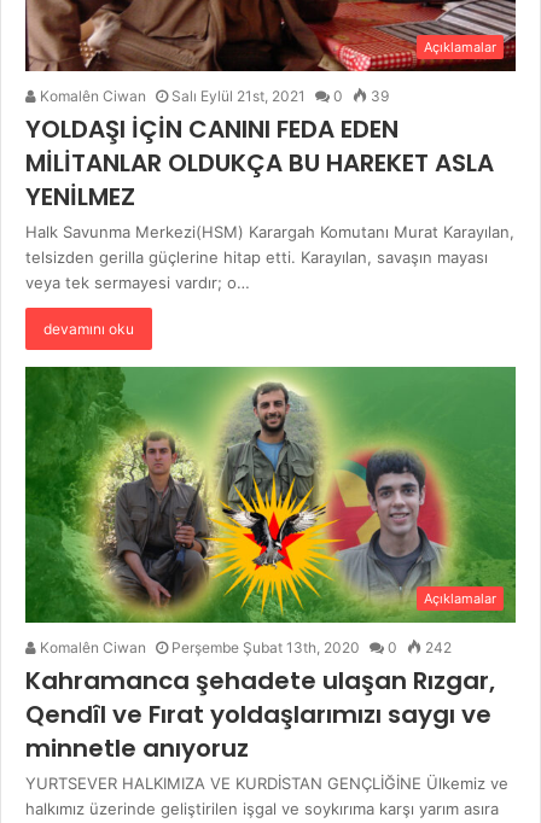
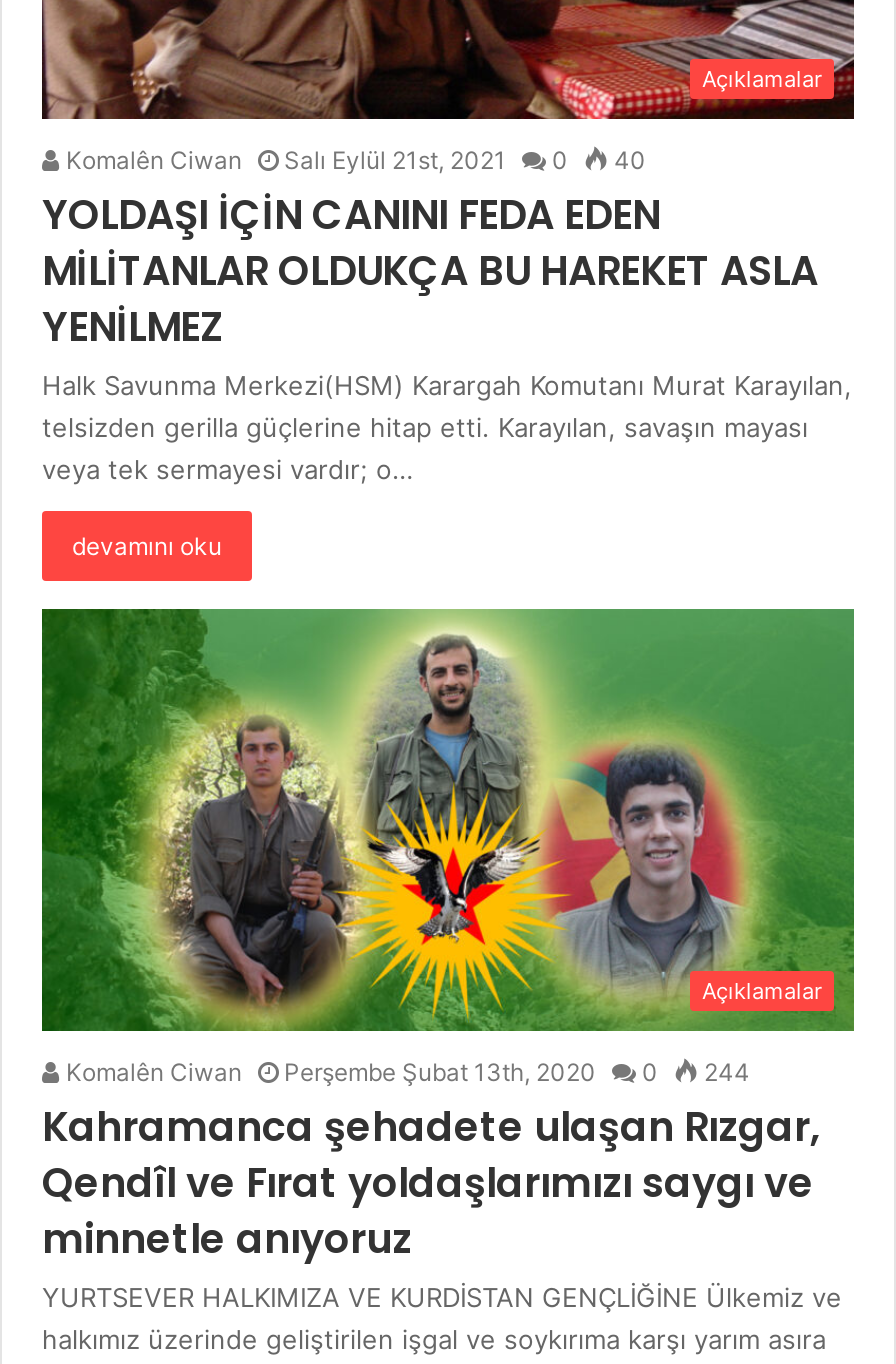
- Komalên Ciwan Salı Eylül 21st, 2021 0 39
+ Komalên Ciwan Salı Eylül 21st, 2021 0 40

- Komalên Ciwan Perşembe Şubat 13th, 2020 0 242
+ Komalên Ciwan Perşembe Şubat 13th, 2020 0 244
